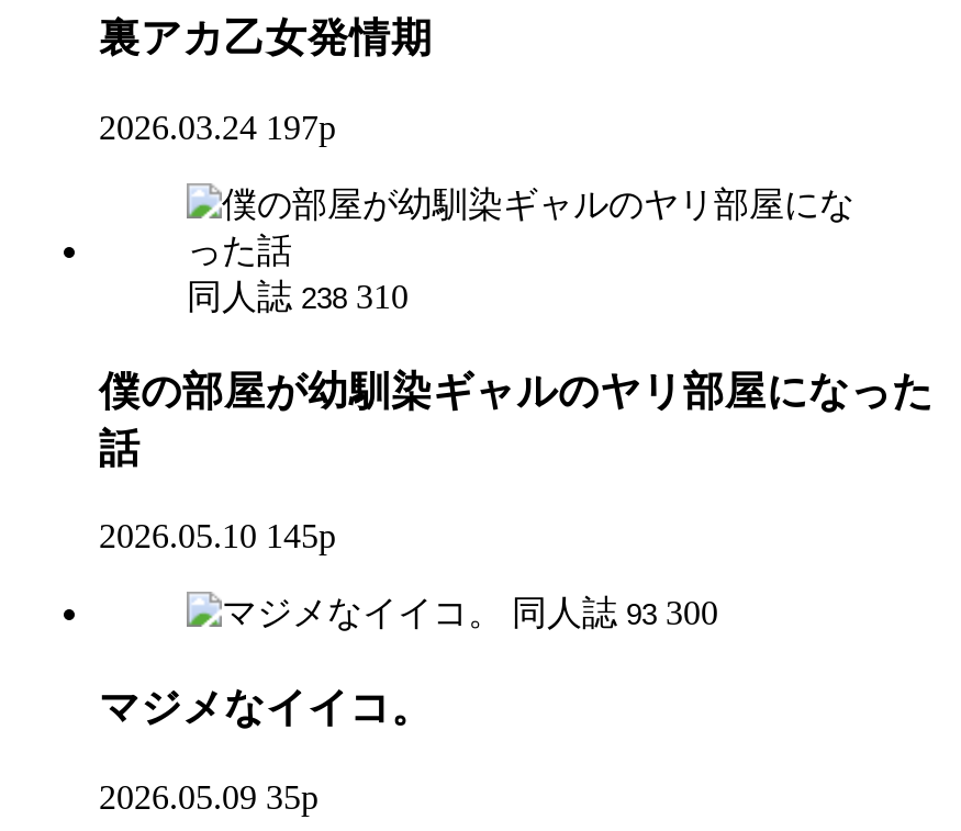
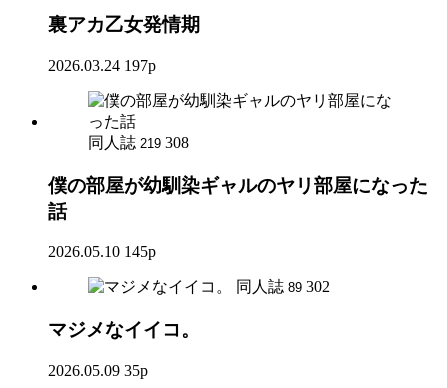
- 同人誌 238 310
+ 同人誌 219 308

- 同人誌 93 300
+ 同人誌 89 302
